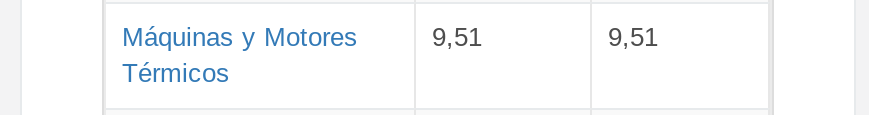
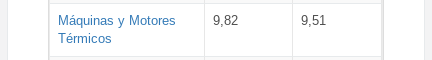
- 9,51
+ 9,82
